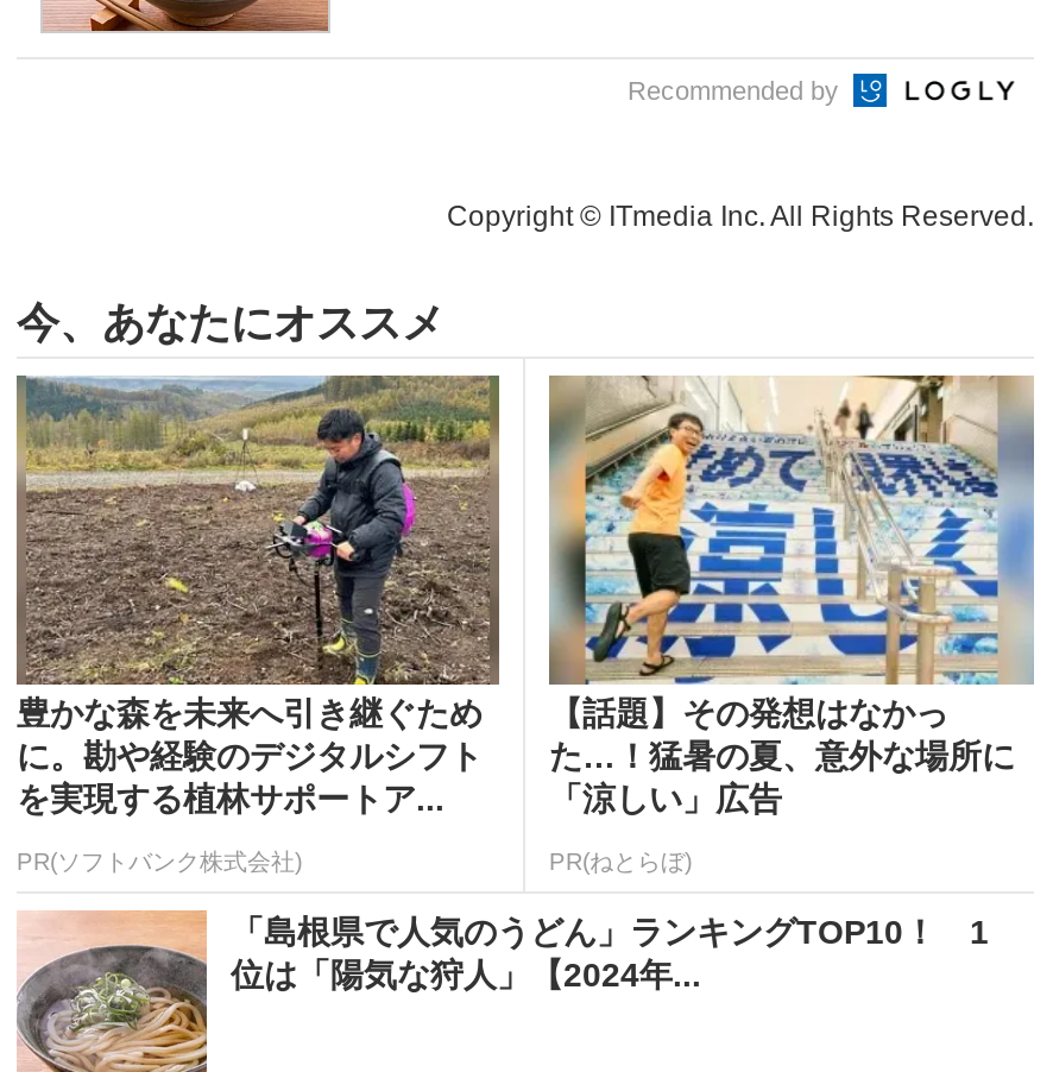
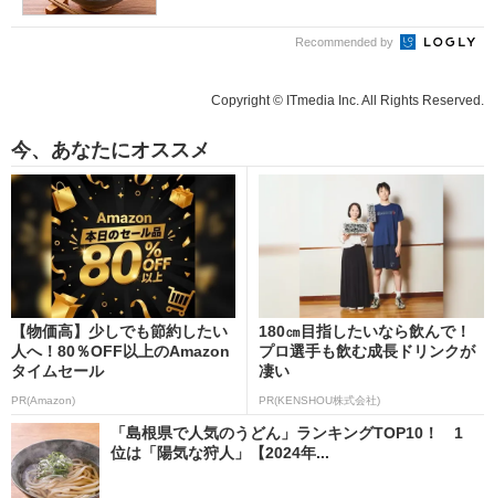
- [image]
- 豊かな森を未来へ引き継ぐため
- に。勘や経験のデジタルシフト
- を実現する植林サポートア...
+ [image]
+ 【物価高】少しでも節約したい
+ 人へ！80％OFF以上のAmazon
+ タイムセール

- [image]
- 【話題】その発想はなかっ
- た…！猛暑の夏、意外な場所に
- 「涼しい」広告
+ [image]
+ 180㎝目指したいなら飲んで！
+ プロ選手も飲む成長ドリンクが
+ 凄い

- PR(ソフトバンク株式会社)
+ PR(Amazon)

- PR(ねとらぼ)
+ PR(KENSHOU株式会社)
